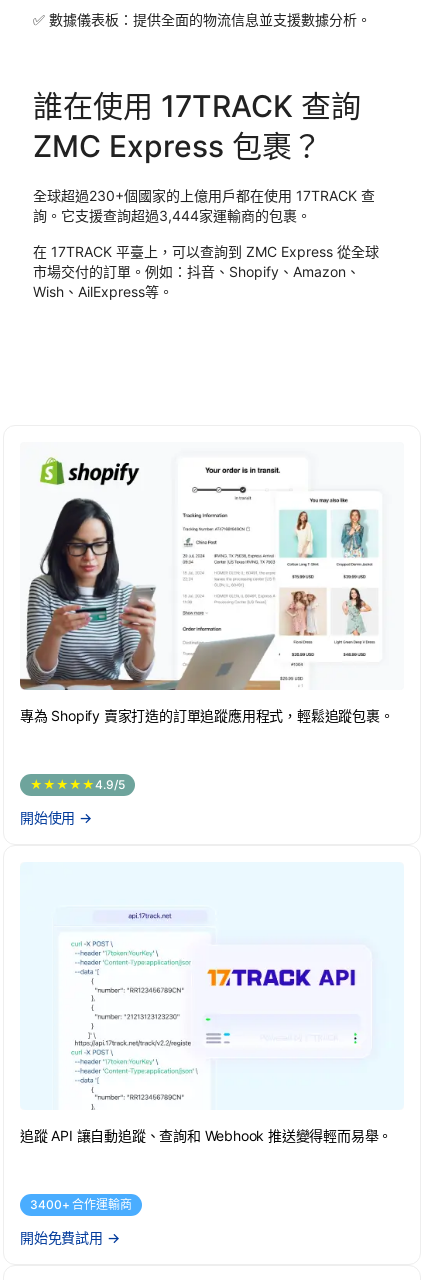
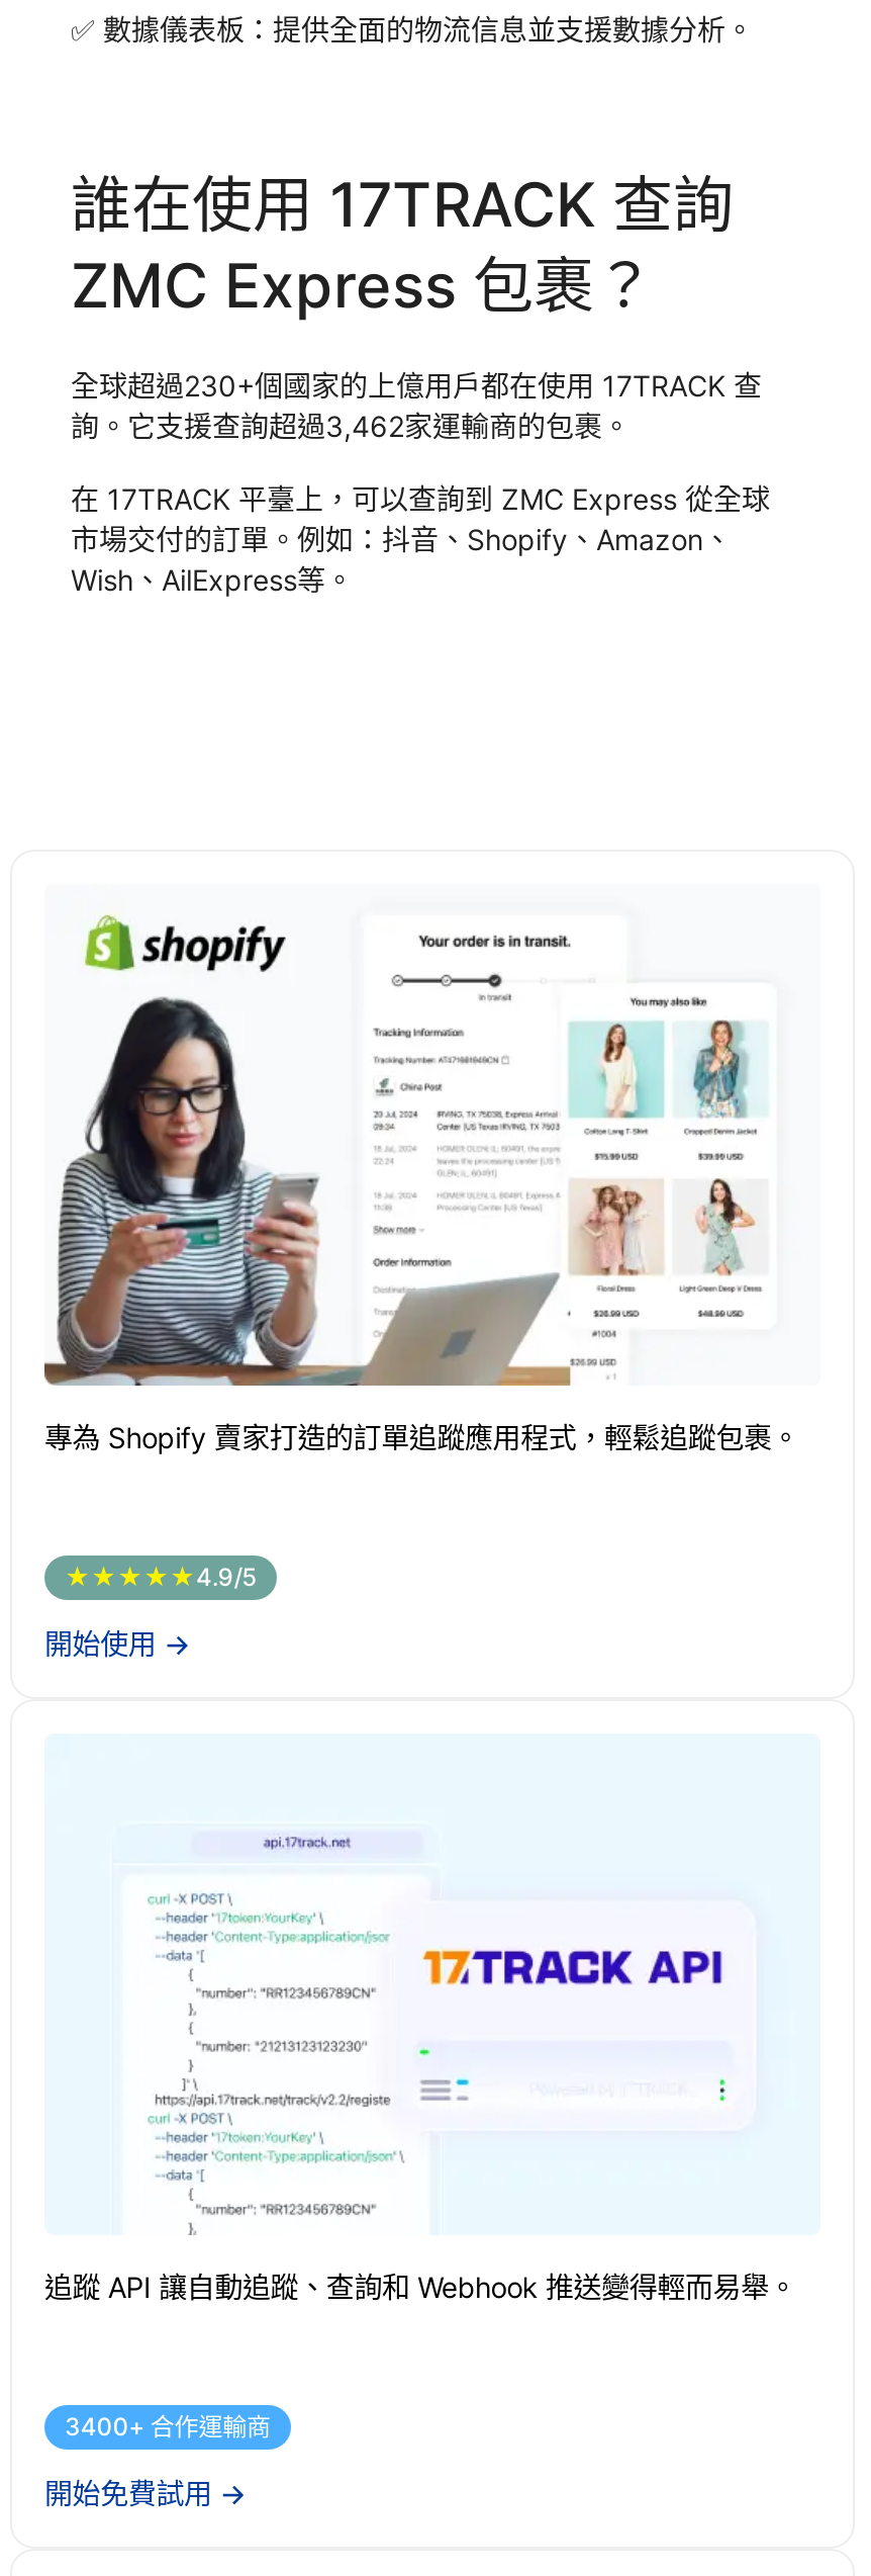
- 詢。它支援查詢超過3,444家運輸商的包裹。
+ 詢。它支援查詢超過3,462家運輸商的包裹。
